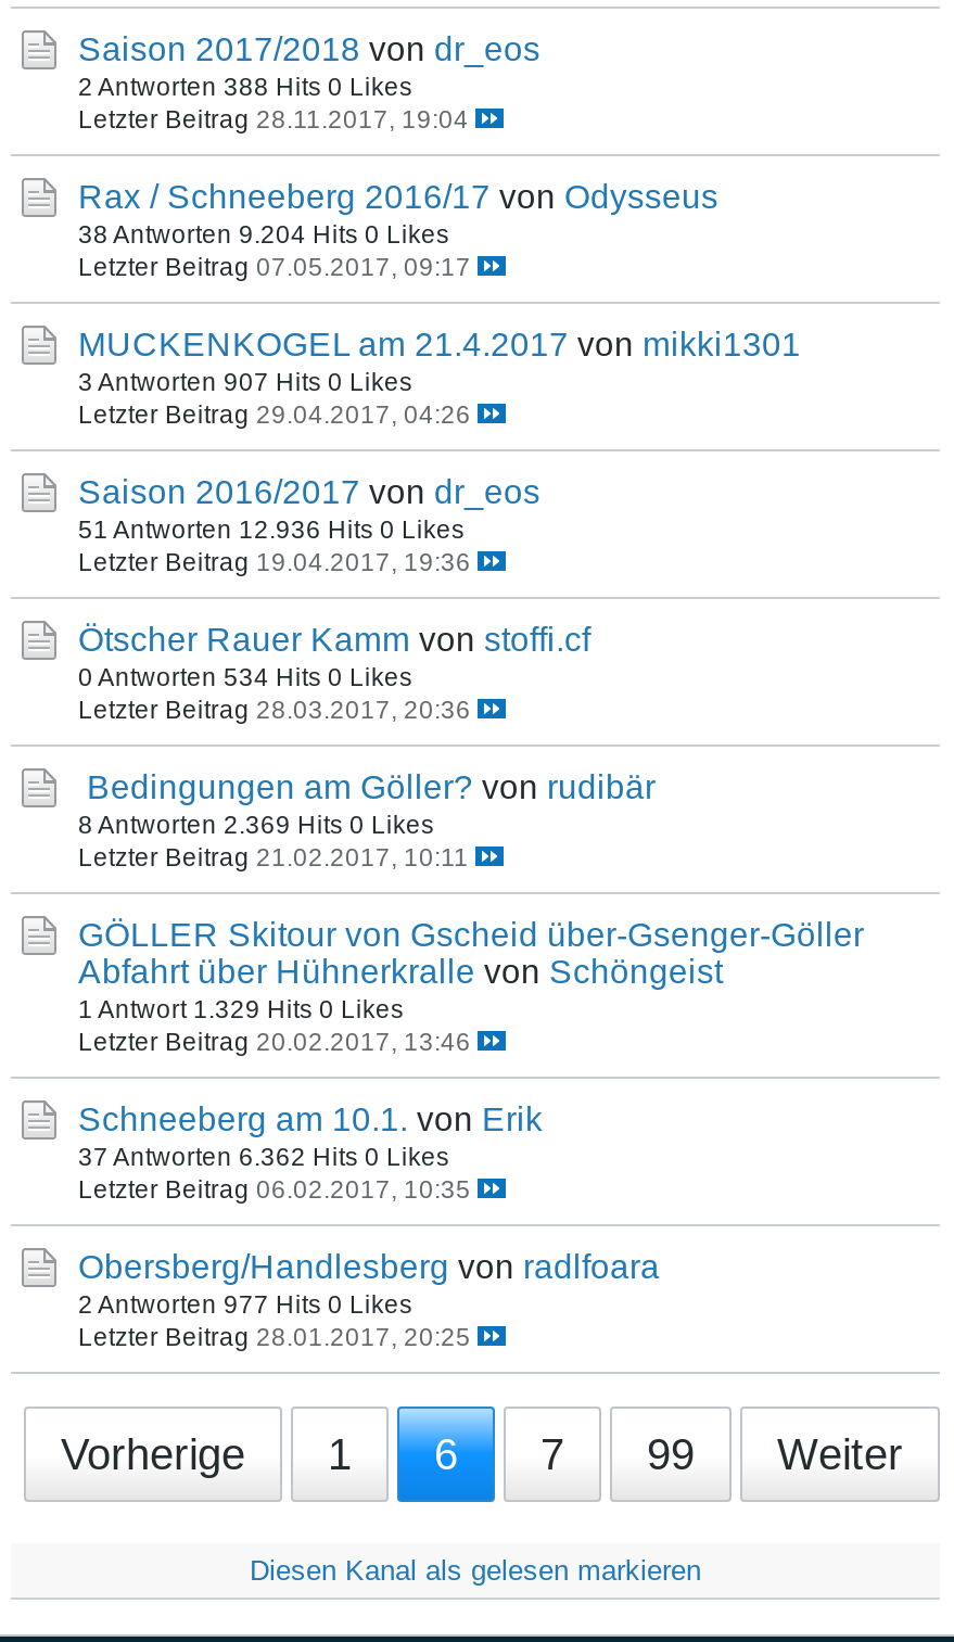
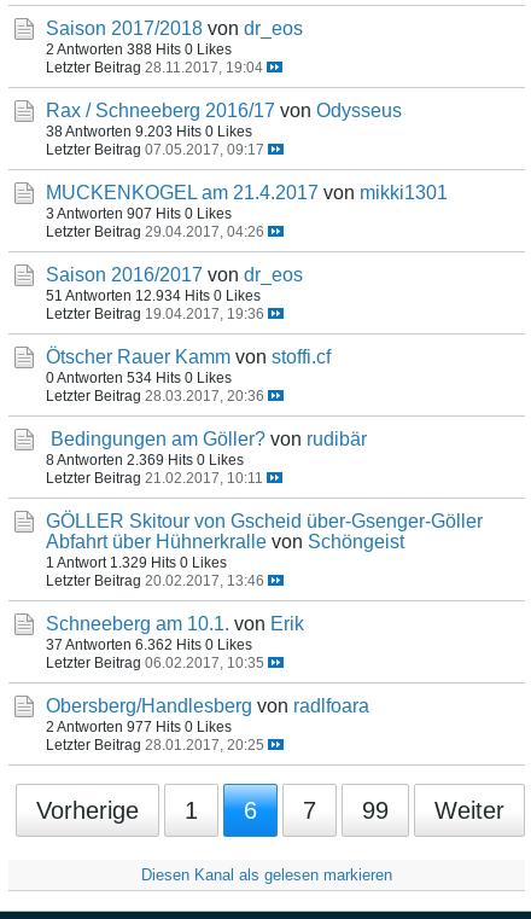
- 38 Antworten 9.204 Hits 0 Likes
+ 38 Antworten 9.203 Hits 0 Likes

- 51 Antworten 12.936 Hits 0 Likes
+ 51 Antworten 12.934 Hits 0 Likes
